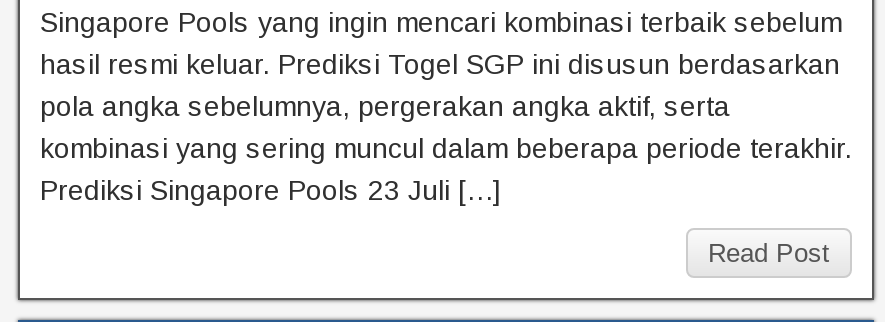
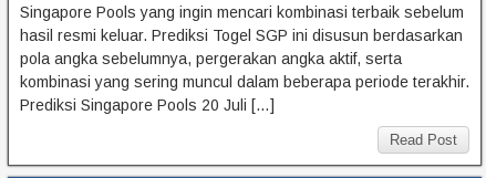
- Prediksi Singapore Pools 23 Juli […]
+ Prediksi Singapore Pools 20 Juli […]
